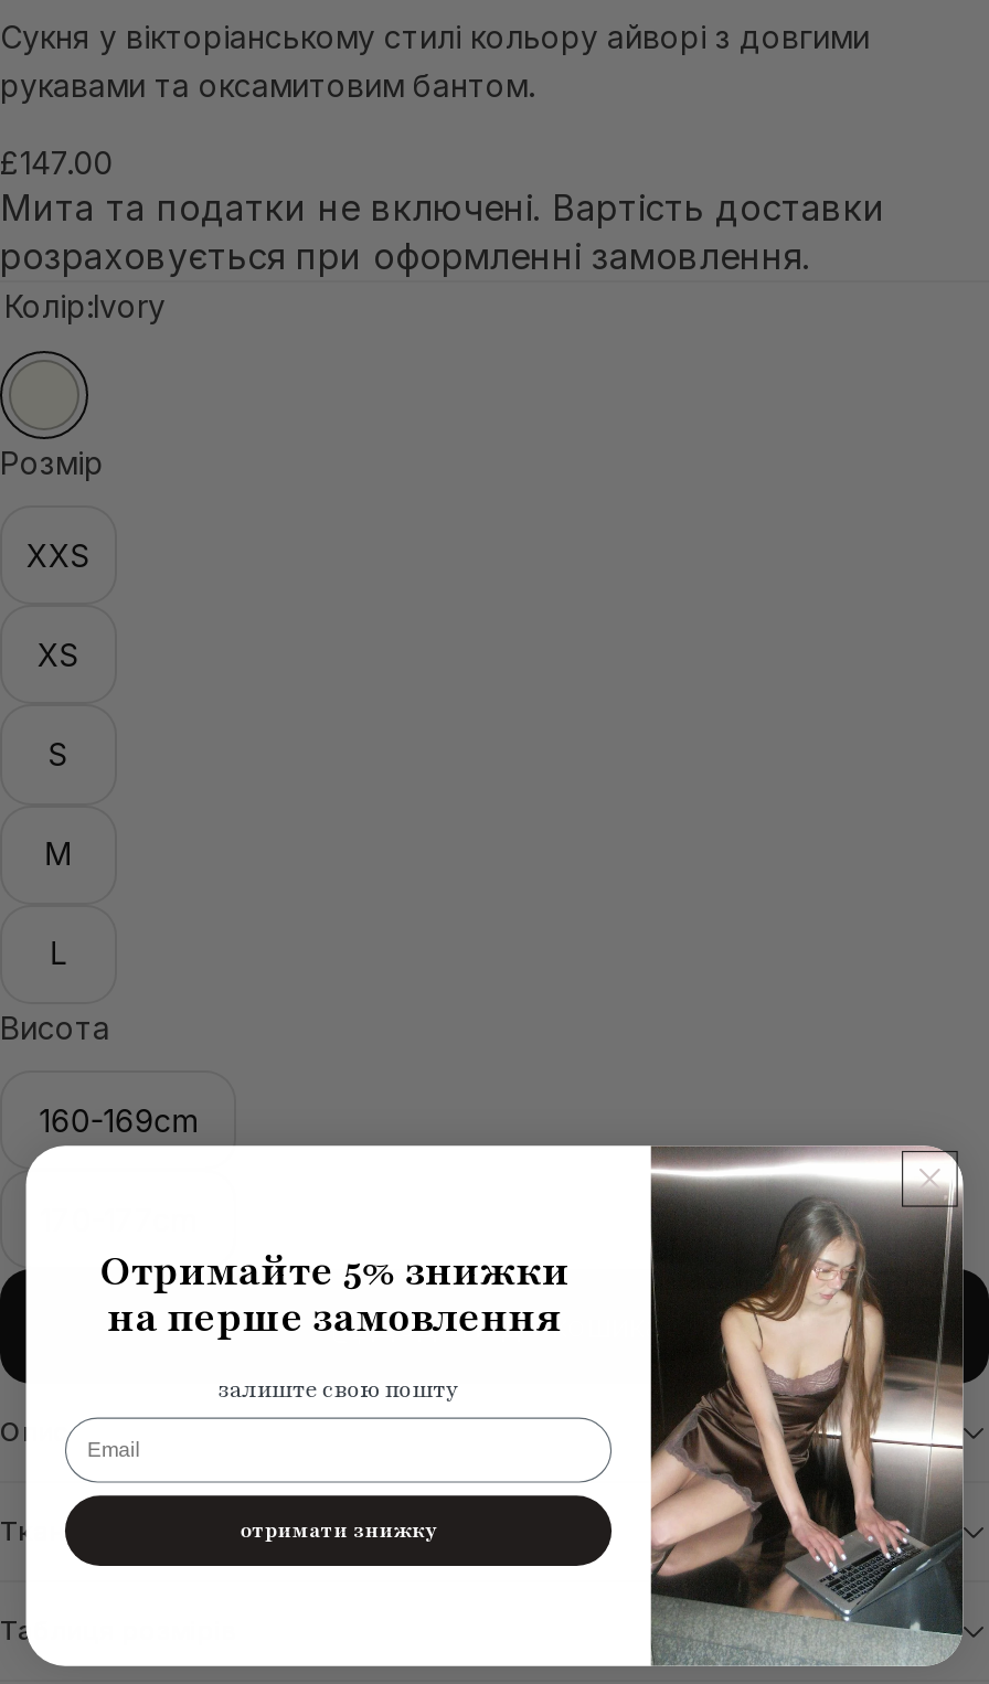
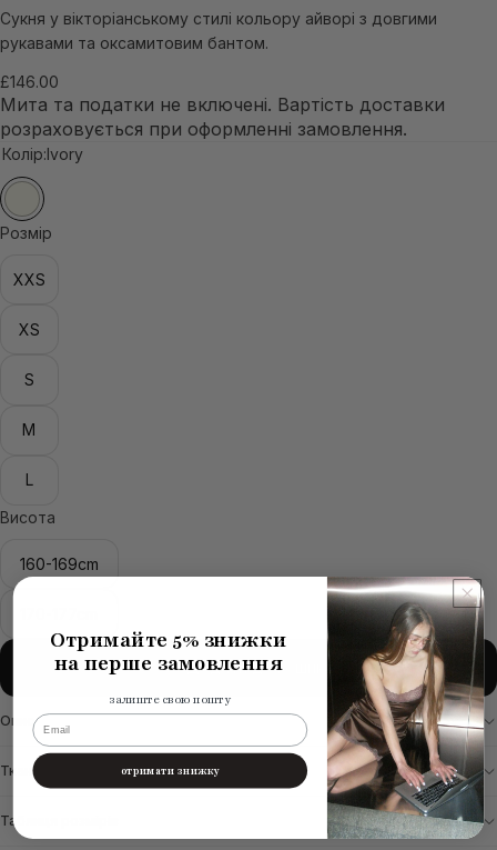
- £147.00
+ £146.00
